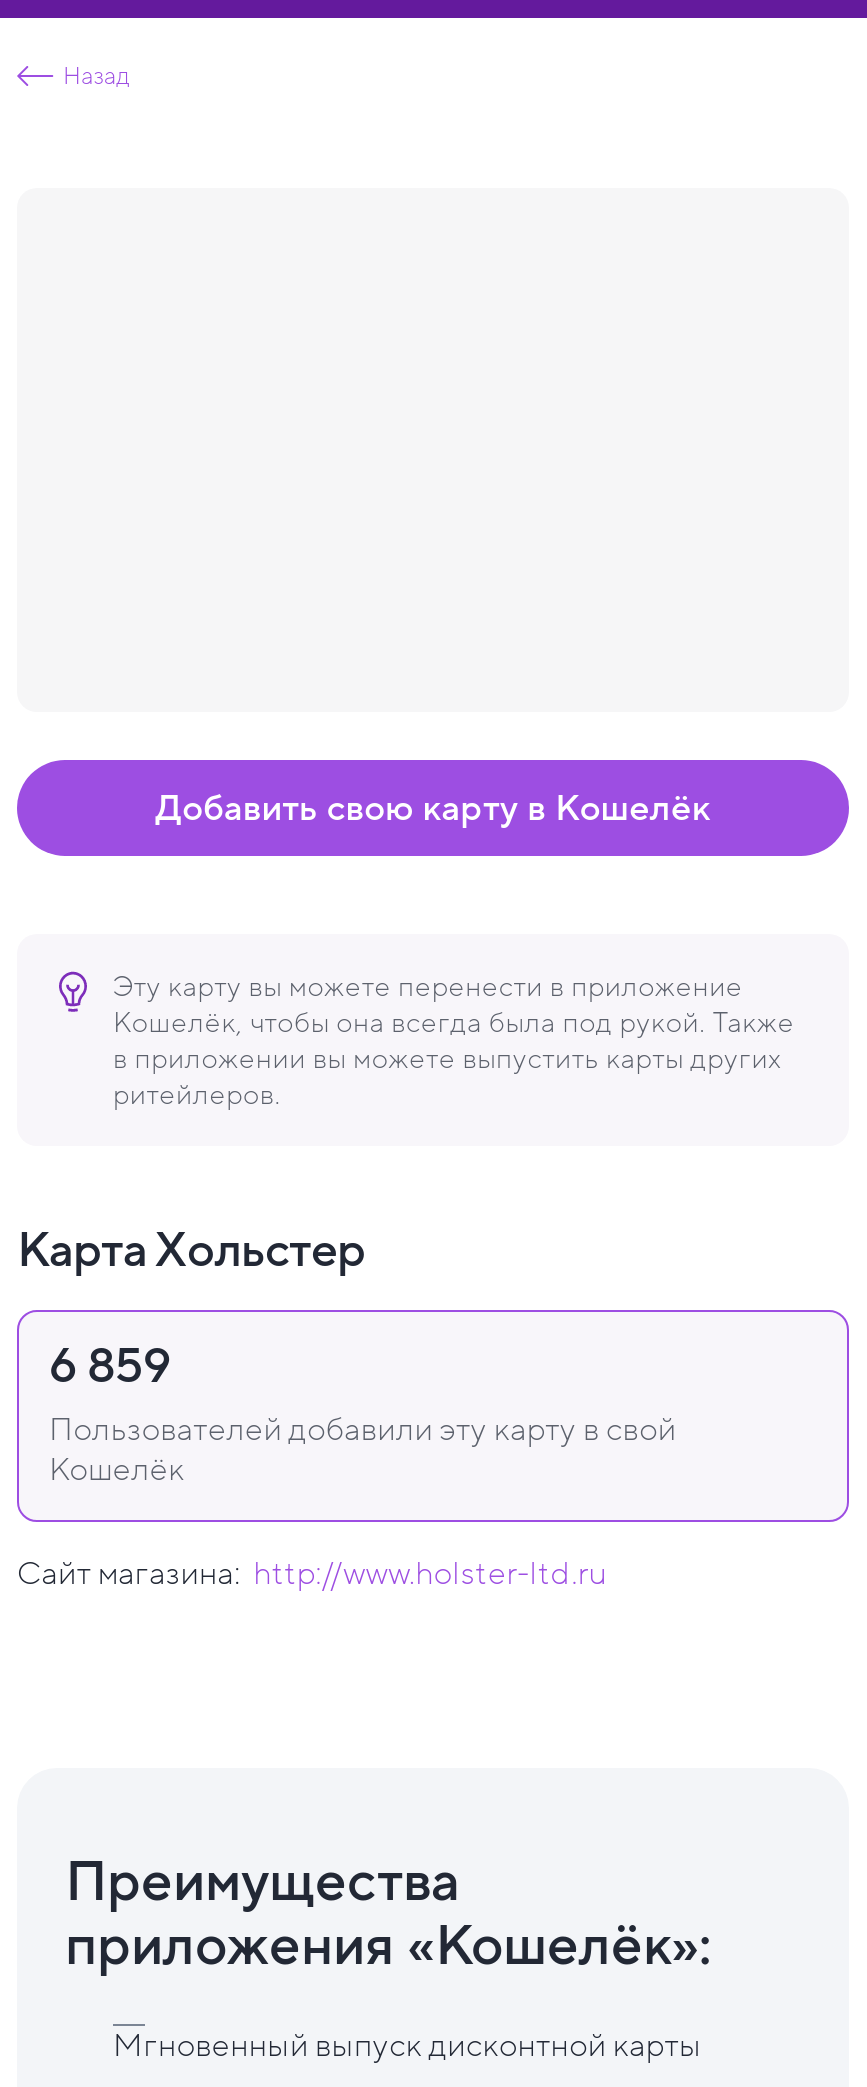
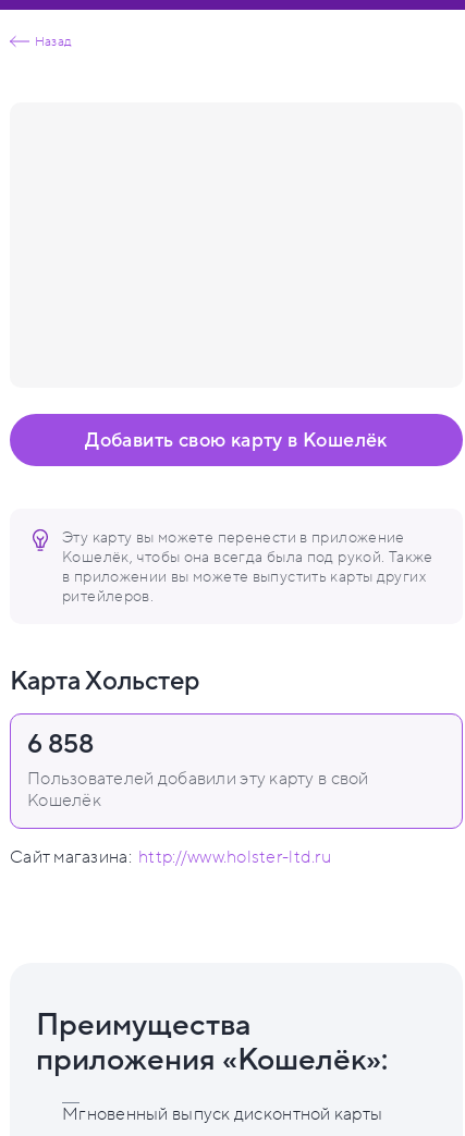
- 6 859
+ 6 858
